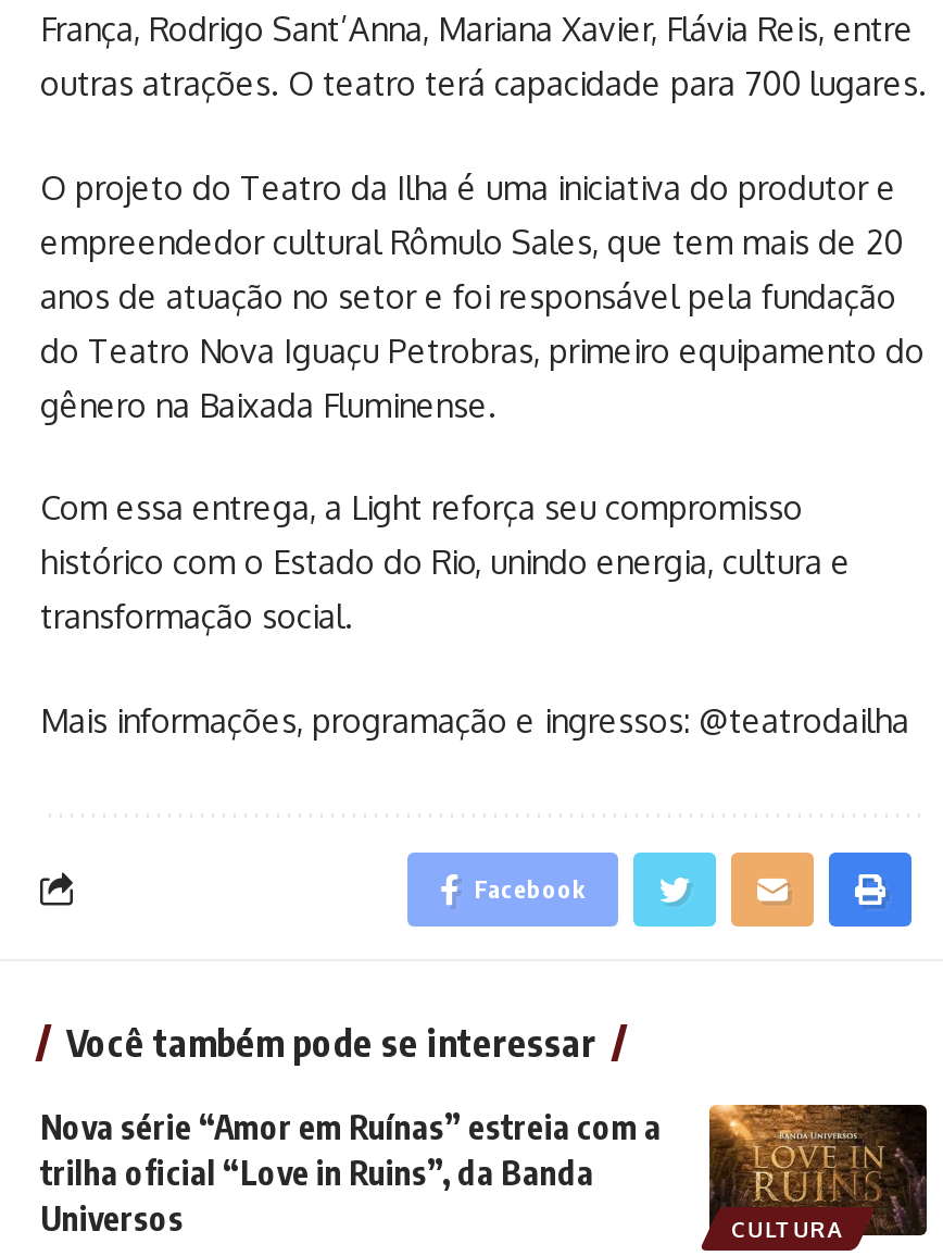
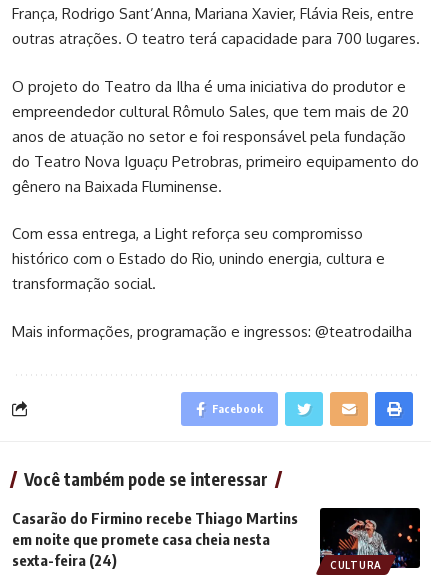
- [image]
- Nova série “Amor em Ruínas” estreia com a
- trilha oficial “Love in Ruins”, da Banda
- Universos
+ [image]
+ Casarão do Firmino recebe Thiago Martins
+ em noite que promete casa cheia nesta
+ sexta-feira (24)
